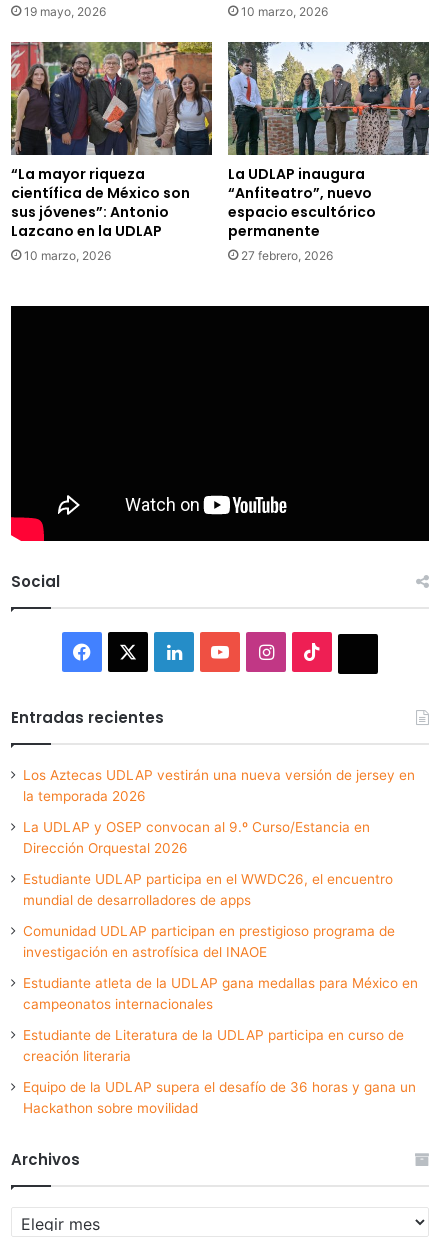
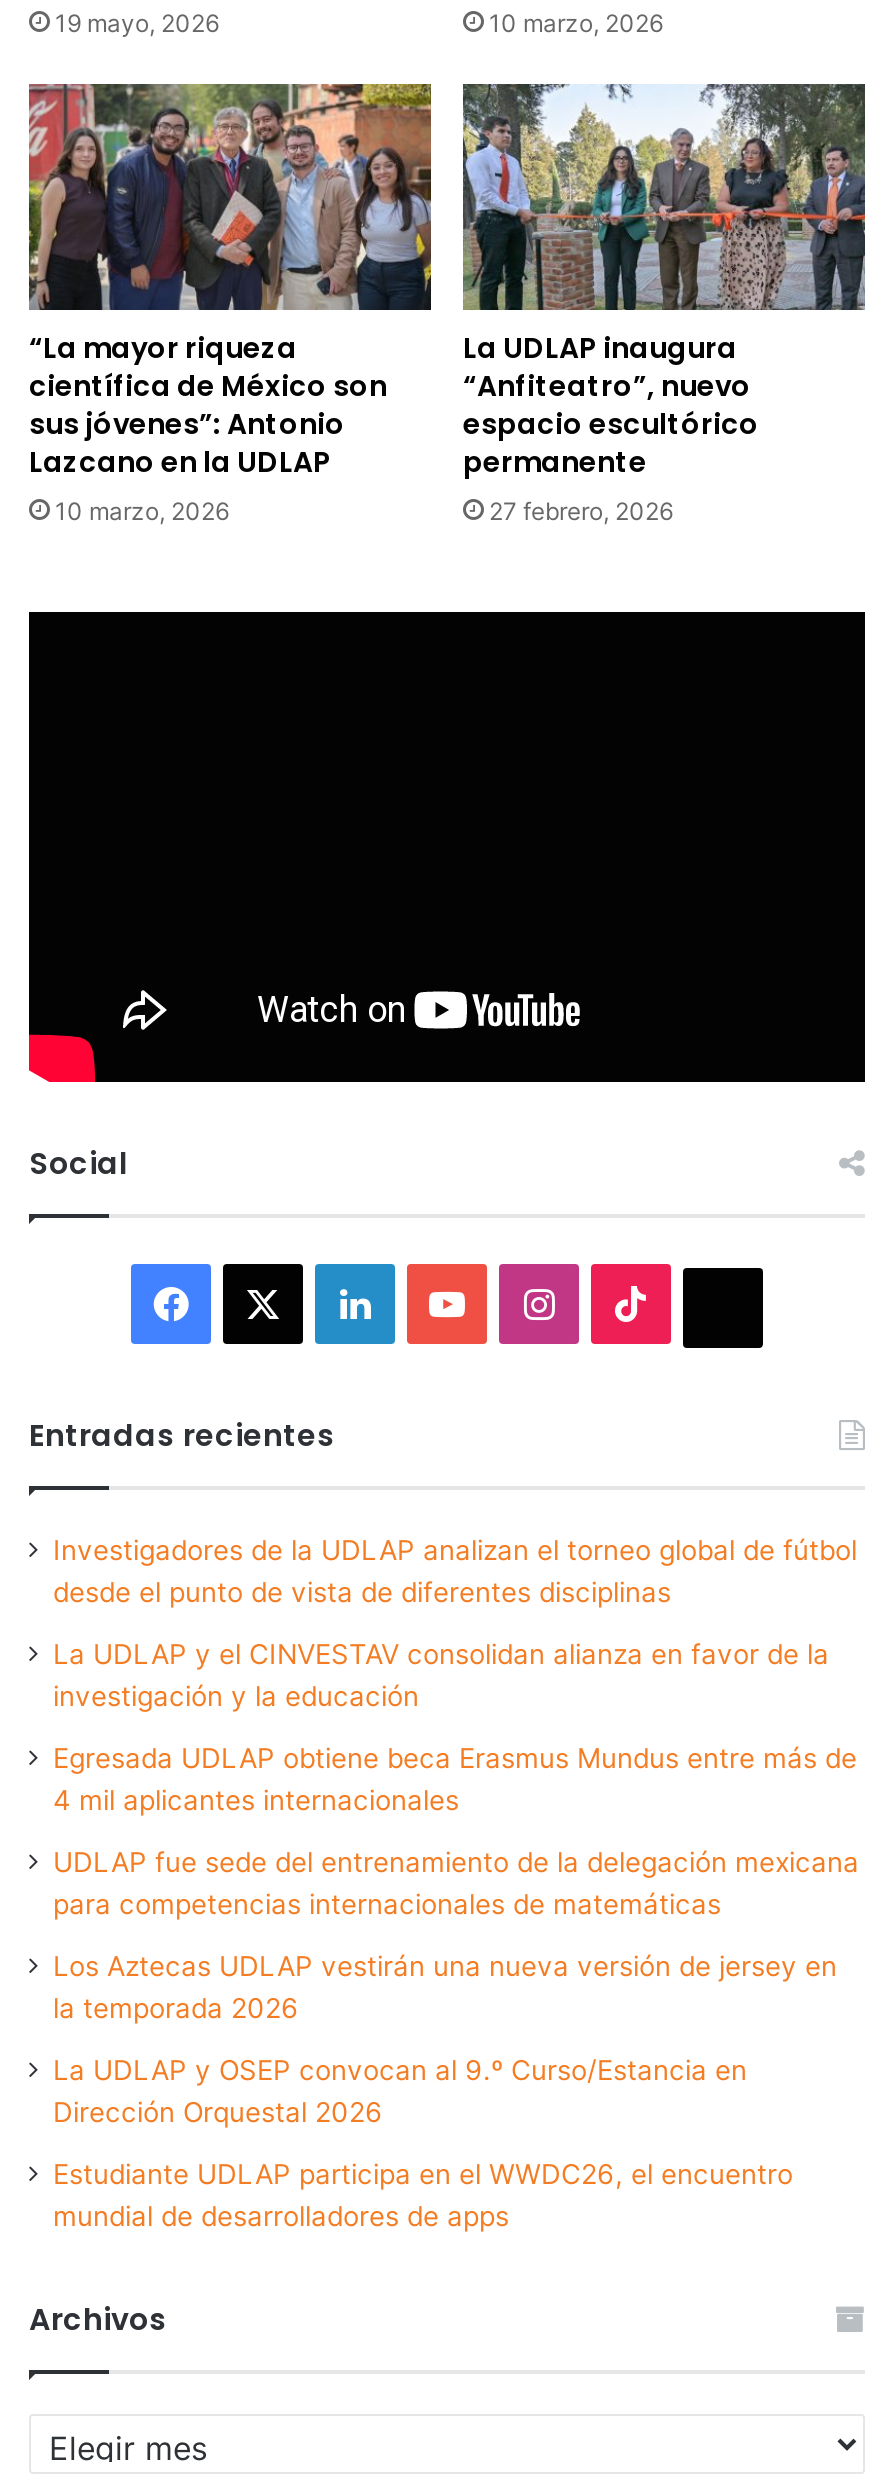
+ Investigadores de la UDLAP analizan el torneo global de fútbol
+ desde el punto de vista de diferentes disciplinas
+ La UDLAP y el CINVESTAV consolidan alianza en favor de la
+ investigación y la educación
+ Egresada UDLAP obtiene beca Erasmus Mundus entre más de
+ 4 mil aplicantes internacionales
+ UDLAP fue sede del entrenamiento de la delegación mexicana
+ para competencias internacionales de matemáticas

moved down: Los Aztecas UDLAP vestirán una nueva versión de jersey en | la temporada 2026 | La UDLAP y OSEP convocan al 9.º Curso/Estancia en | Dirección Orquestal 2026 | Estudiante UDLAP participa en el WWDC26, el encuentro | mundial de desarrolladores de apps

- Comunidad UDLAP participan en prestigioso programa de
- investigación en astrofísica del INAOE
- Estudiante atleta de la UDLAP gana medallas para México en
- campeonatos internacionales
- Estudiante de Literatura de la UDLAP participa en curso de
- creación literaria
- Equipo de la UDLAP supera el desafío de 36 horas y gana un
- Hackathon sobre movilidad
